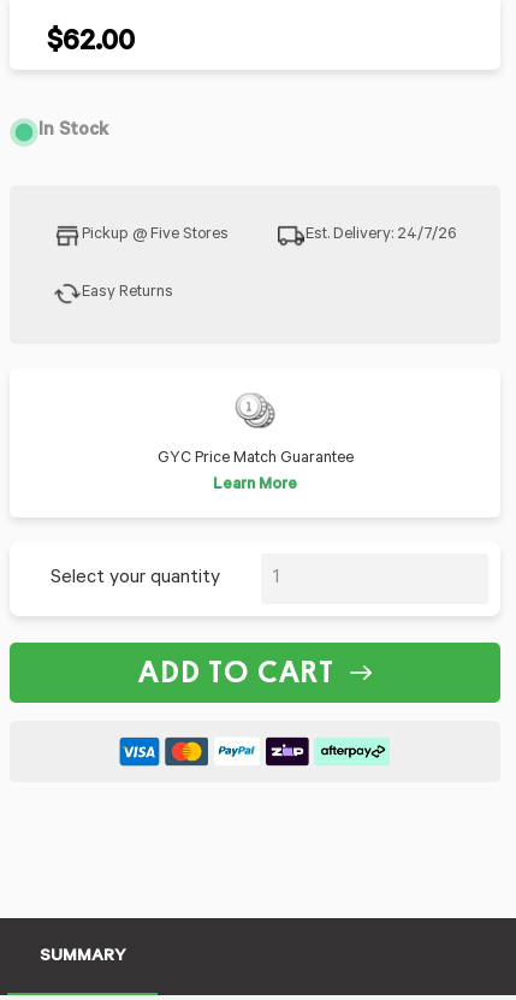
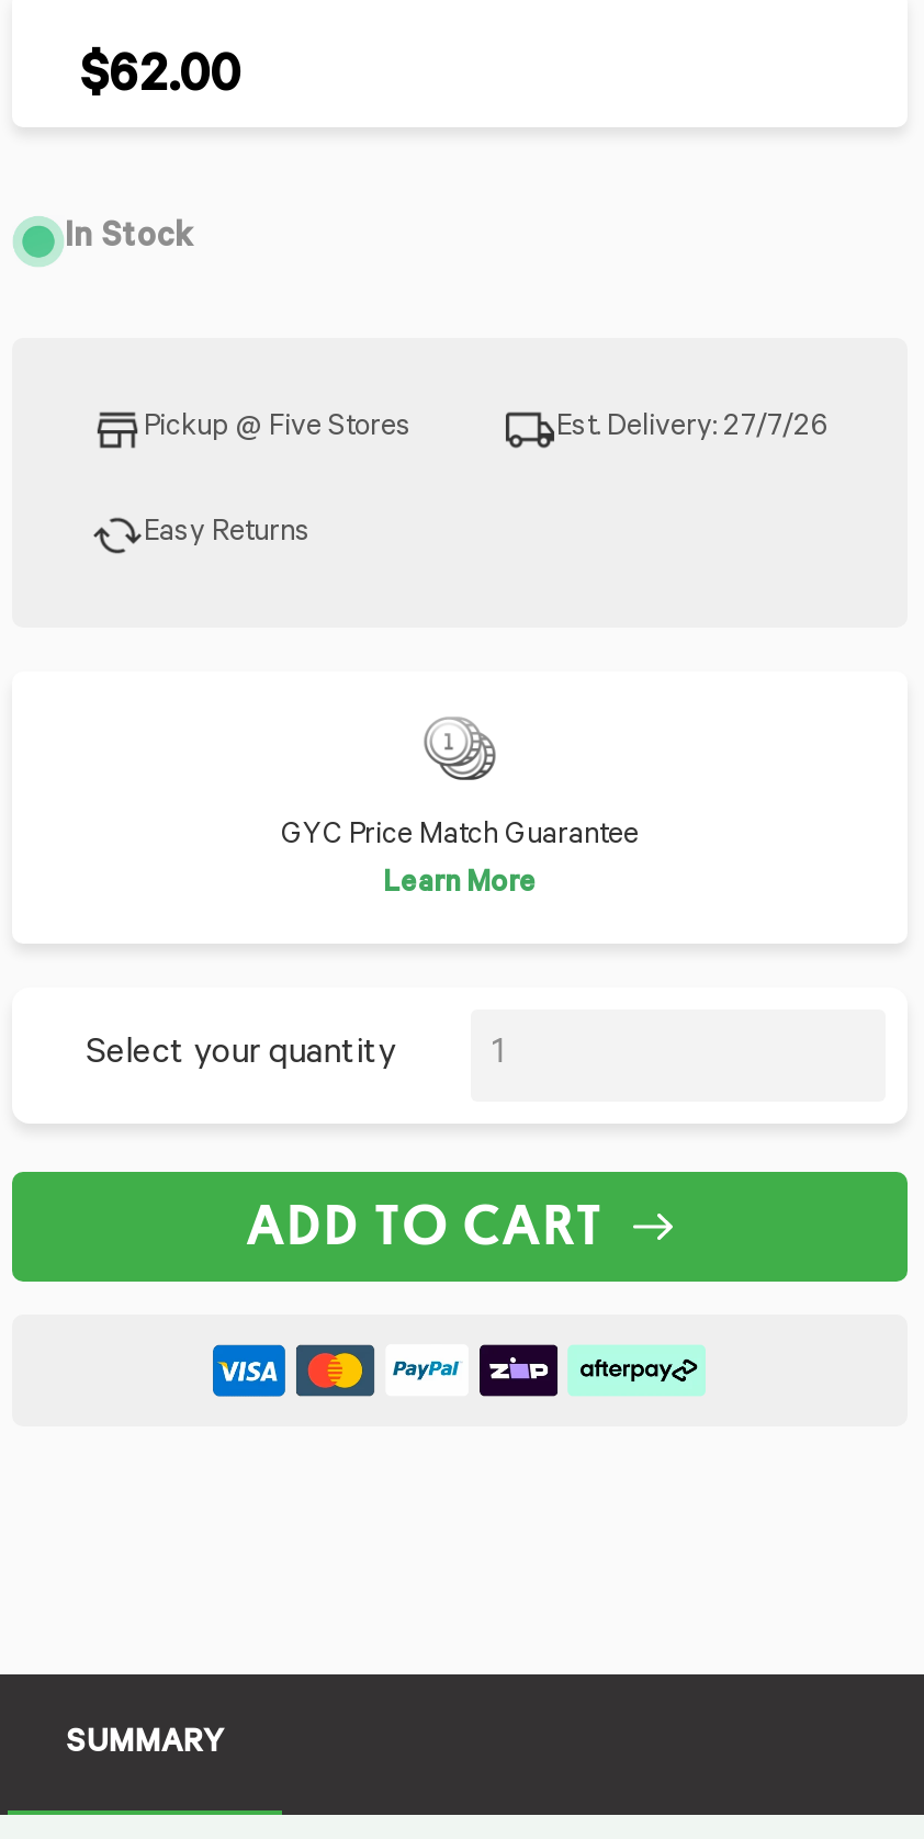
- Est. Delivery: 24/7/26
+ Est. Delivery: 27/7/26
